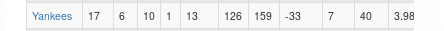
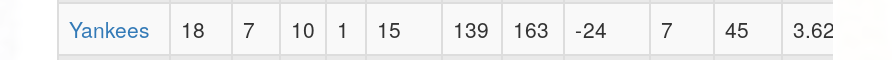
- 17
+ 18

- 6
+ 7

- 13
+ 15

- 126
+ 139

- 159
+ 163

- -33
+ -24

- 40
- 3.98
+ 45
+ 3.62
